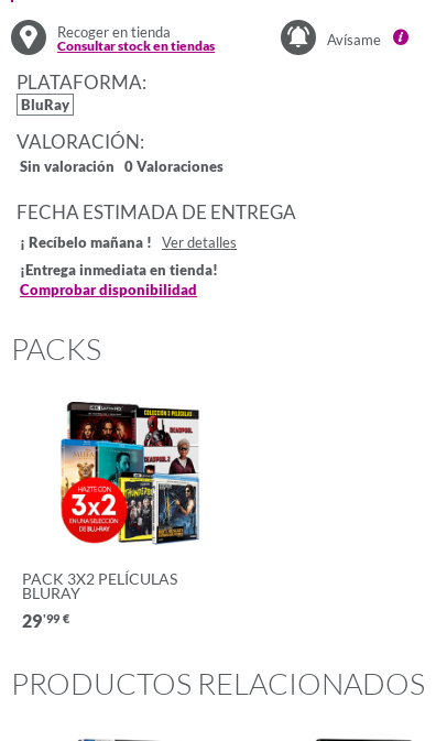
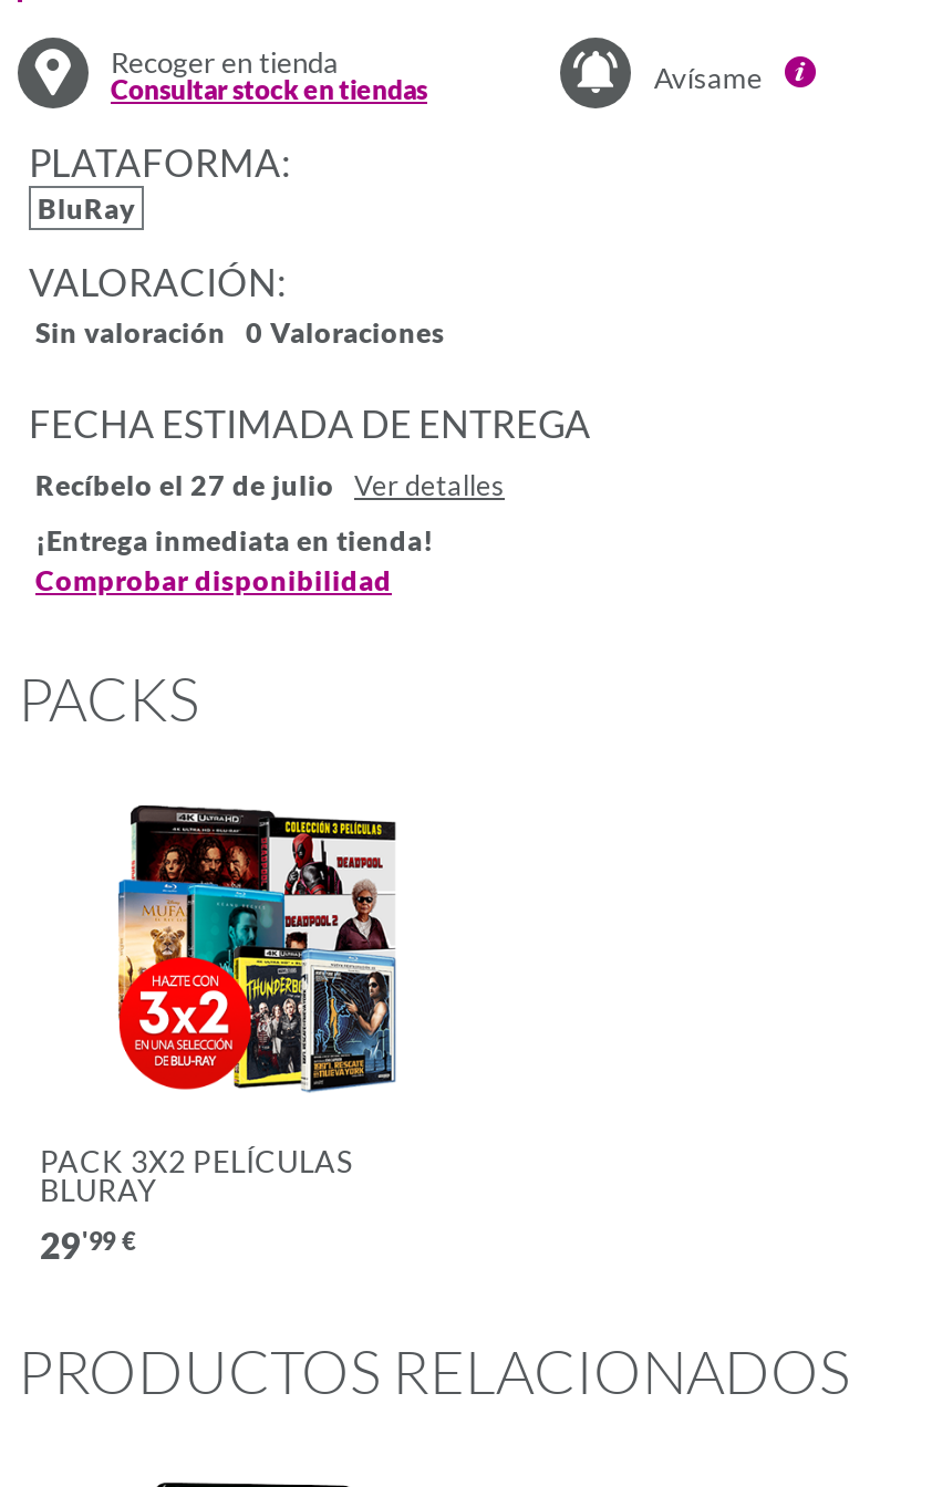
- ¡ Recíbelo mañana ! Ver detalles
+ Recíbelo el 27 de julio Ver detalles
